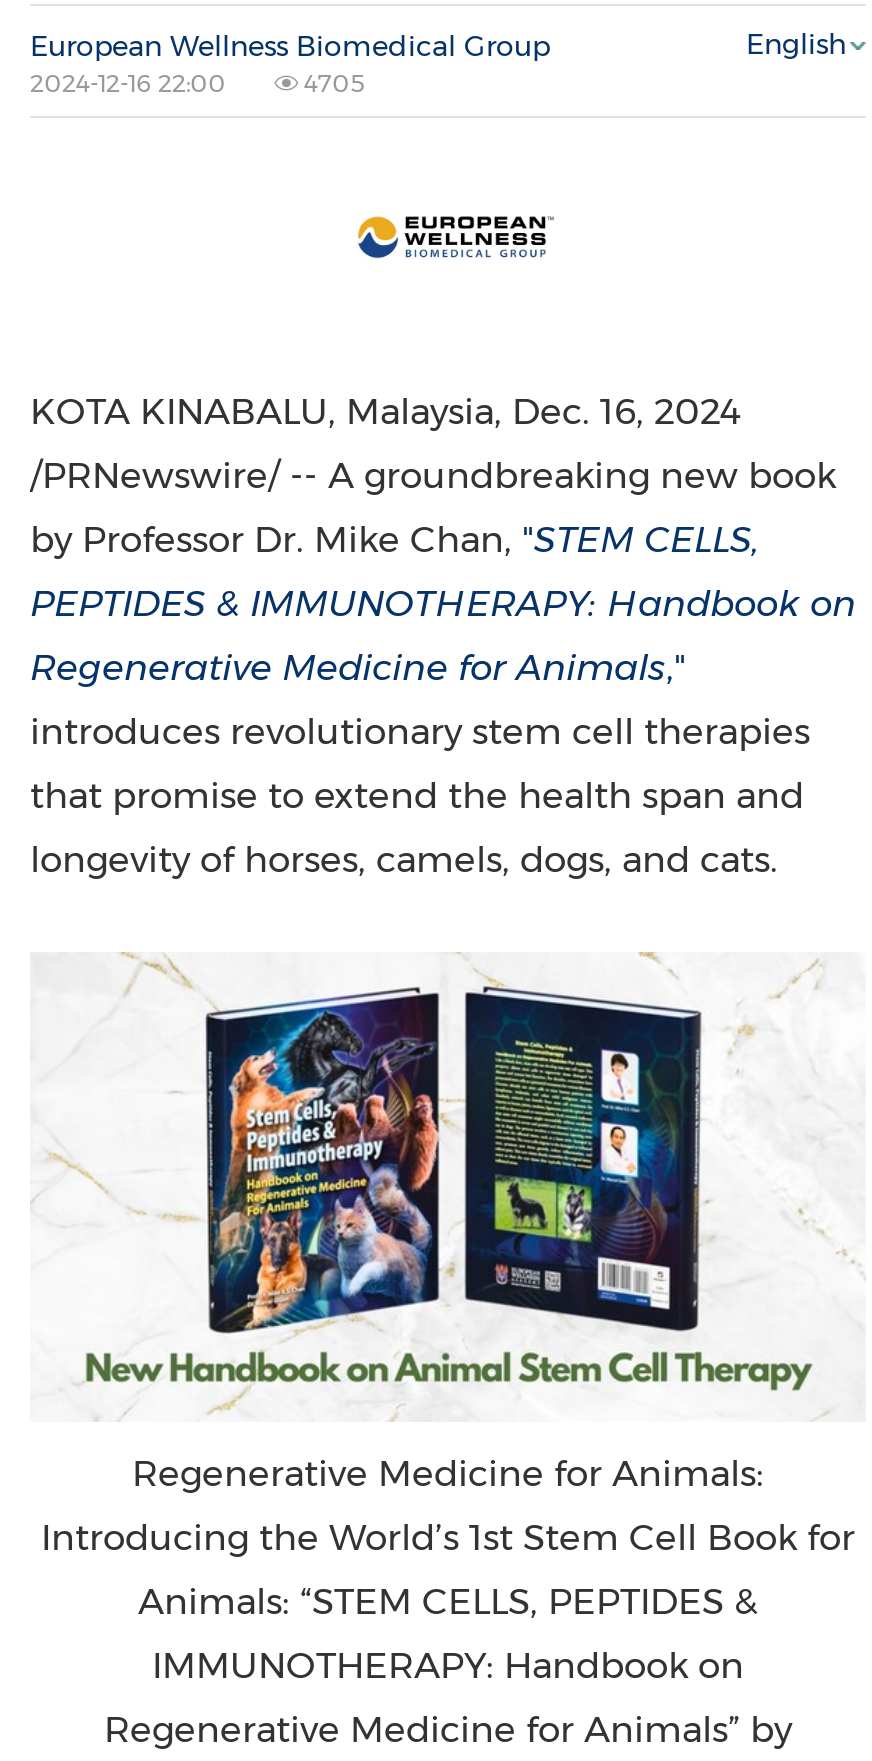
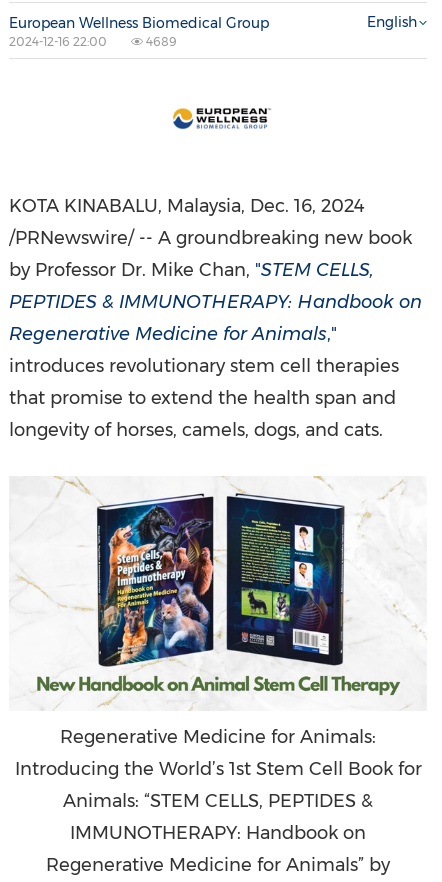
- 4705
+ 4689
